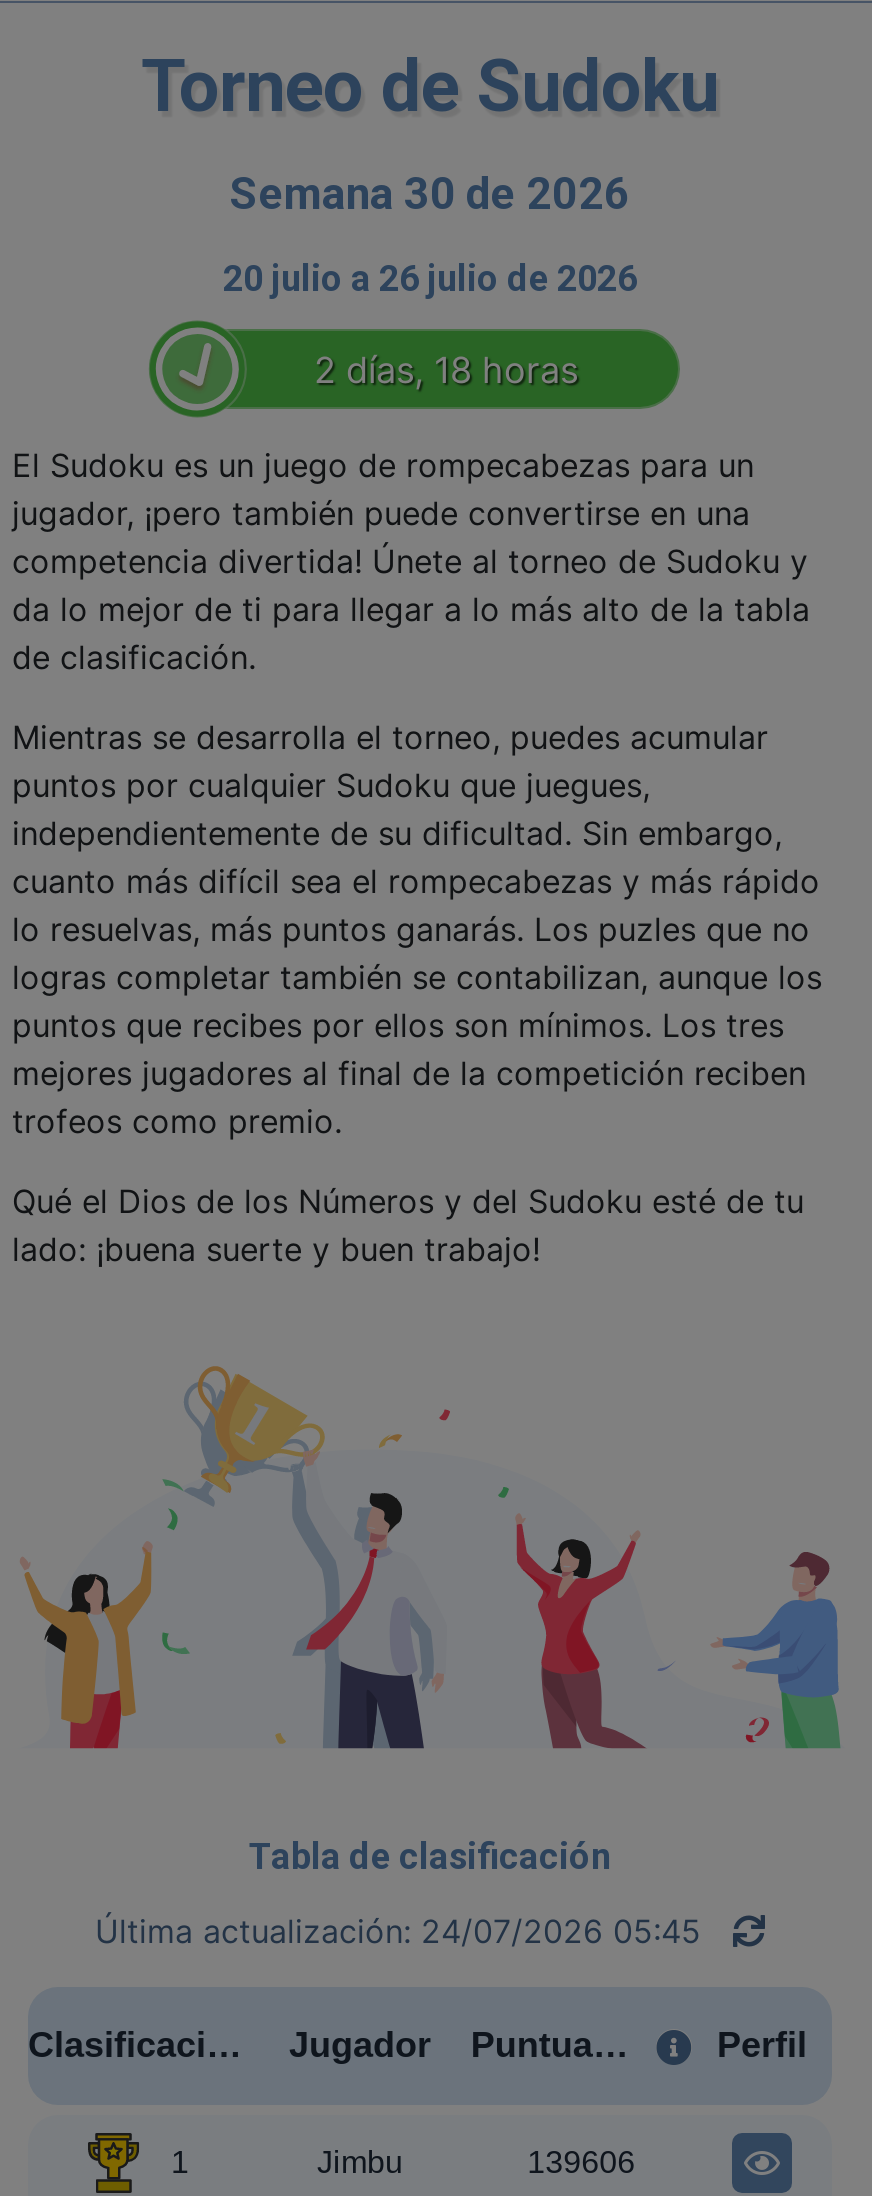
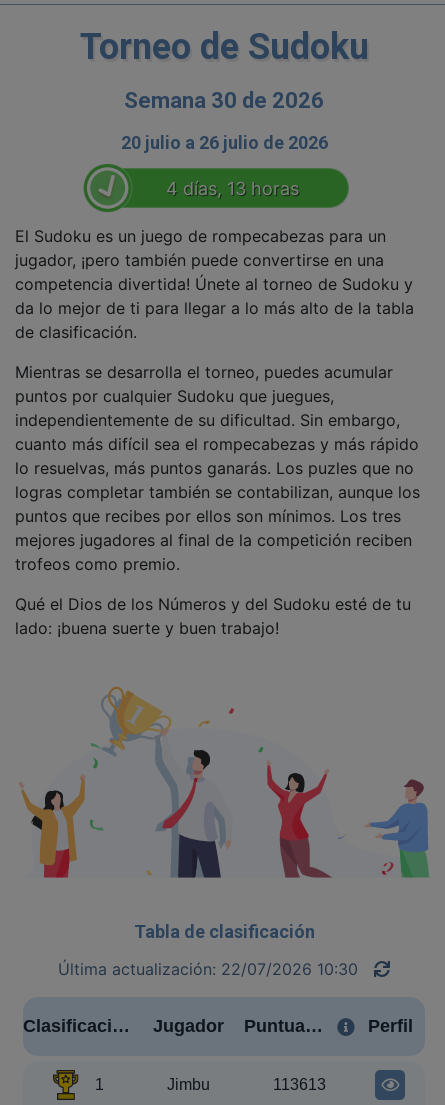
- 2 días, 18 horas
+ 4 días, 13 horas

- Última actualización: 24/07/2026 05:45
+ Última actualización: 22/07/2026 10:30

- 139606
+ 113613
